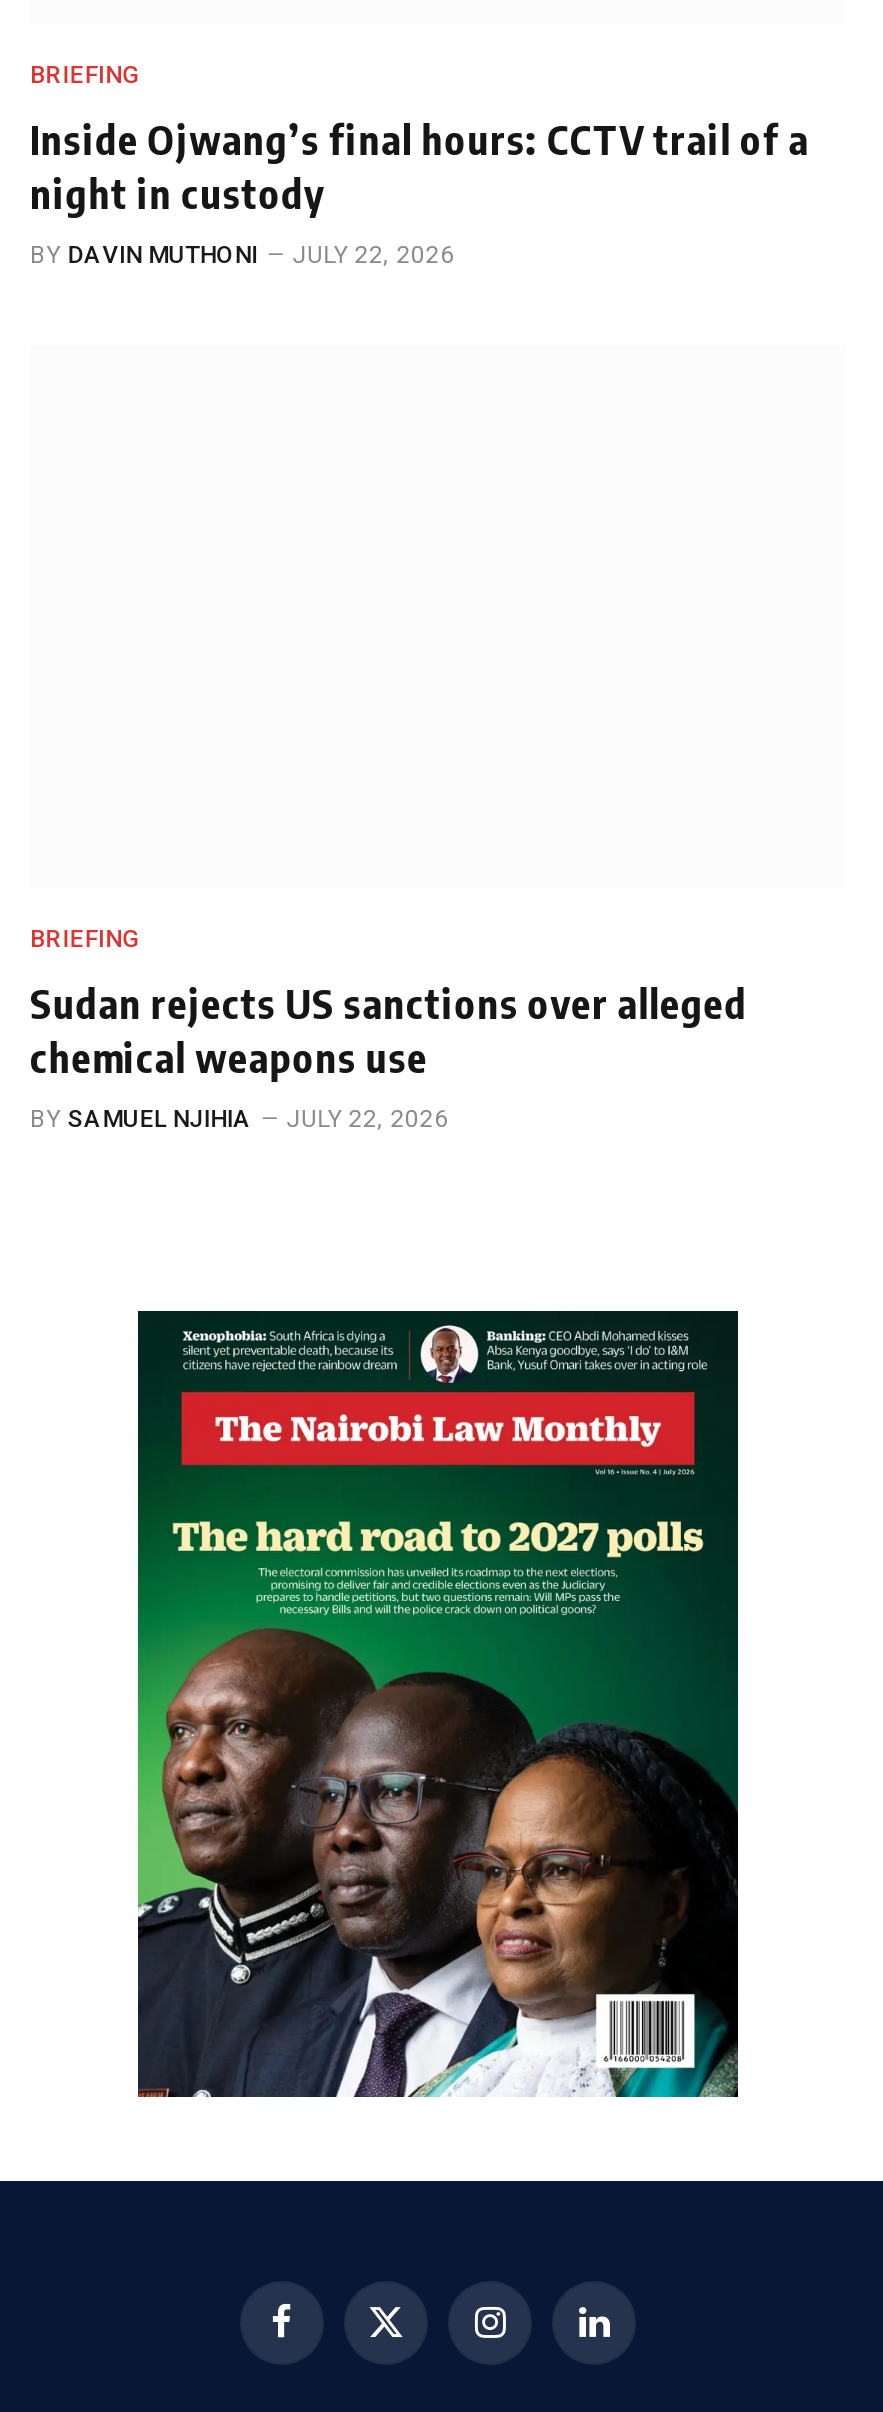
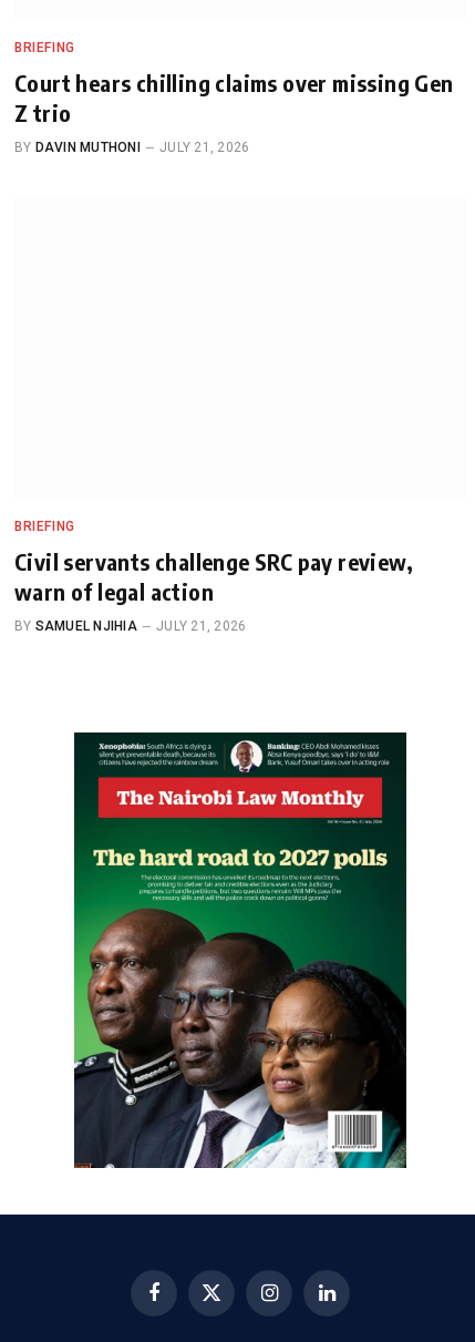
- Inside Ojwang’s final hours: CCTV trail of a
- night in custody
+ Court hears chilling claims over missing Gen
+ Z trio

- BY DAVIN MUTHONI JULY 22, 2026
+ BY DAVIN MUTHONI JULY 21, 2026

- Sudan rejects US sanctions over alleged
- chemical weapons use
+ Civil servants challenge SRC pay review,
+ warn of legal action

- BY SAMUEL NJIHIA JULY 22, 2026
+ BY SAMUEL NJIHIA JULY 21, 2026
